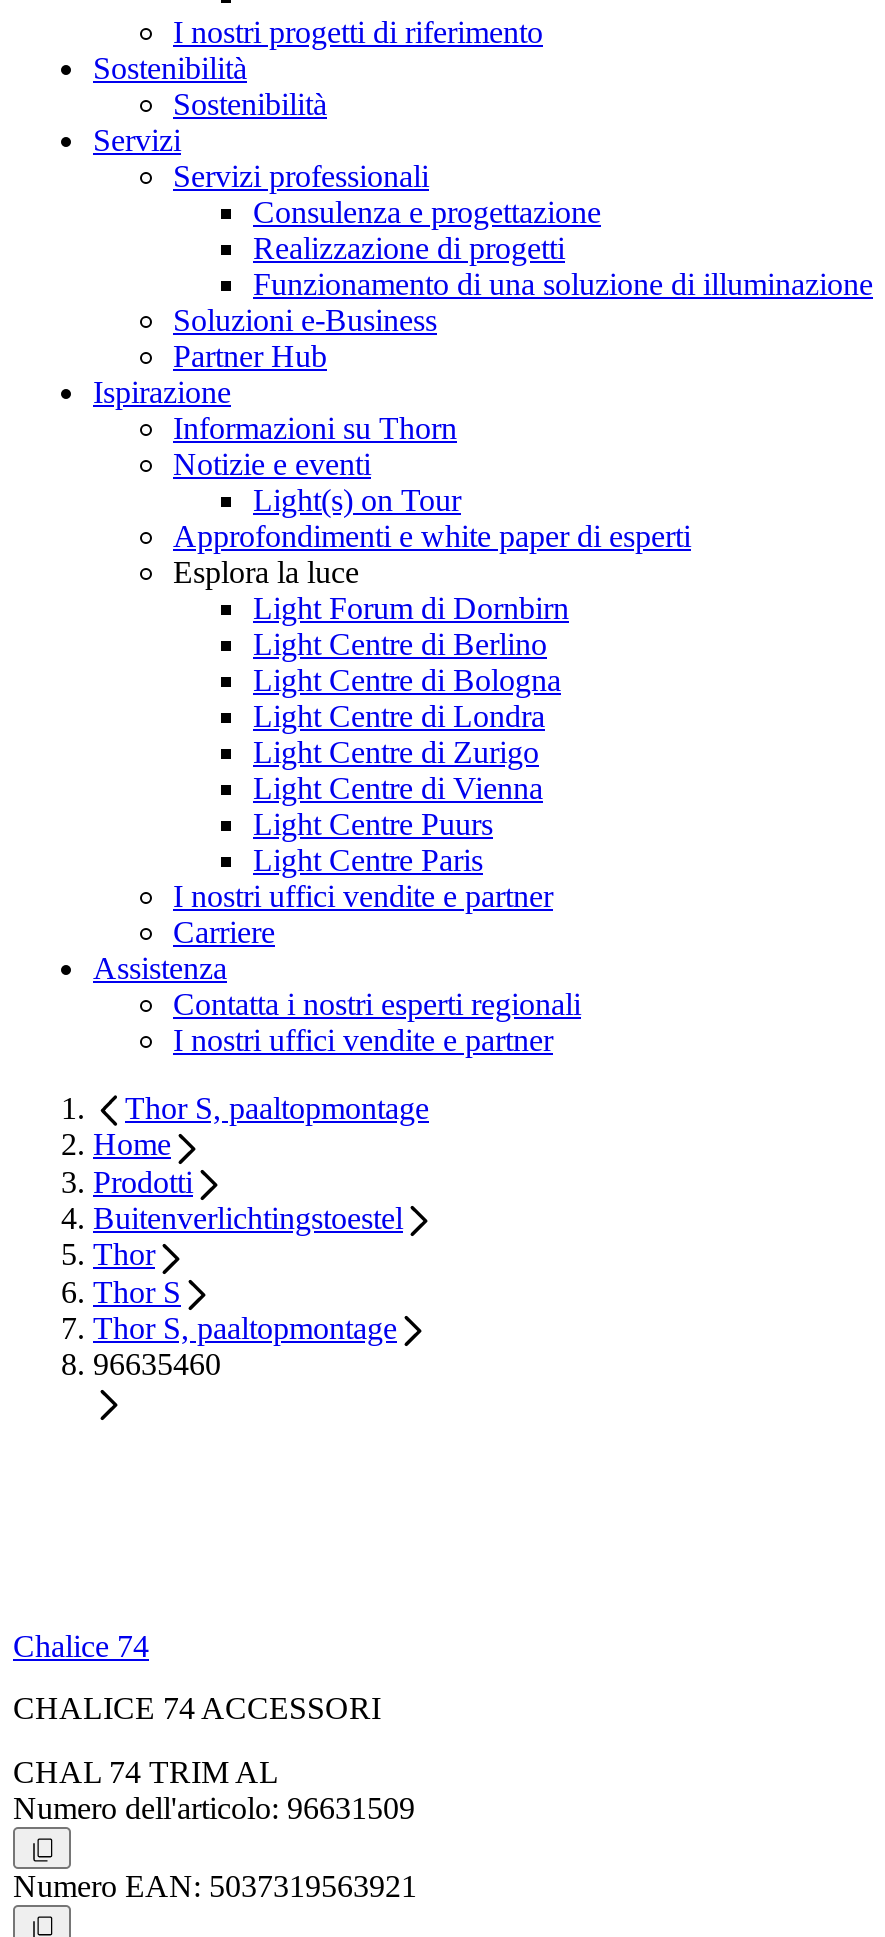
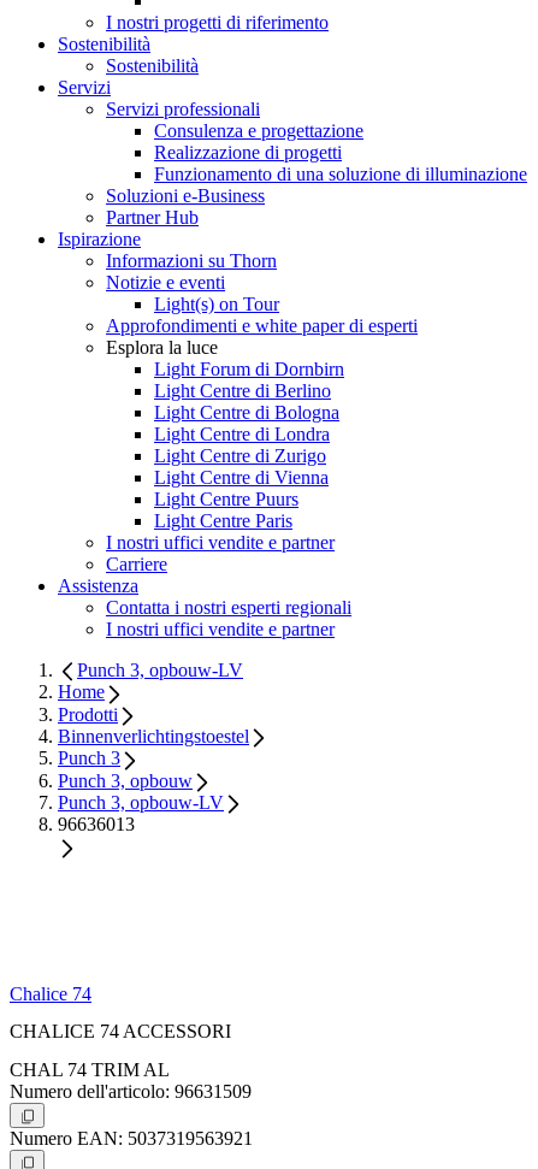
- Thor S, paaltopmontage
+ Punch 3, opbouw-LV

- Buitenverlichtingstoestel
- Thor
- Thor S
- Thor S, paaltopmontage
- 96635460
+ Binnenverlichtingstoestel
+ Punch 3
+ Punch 3, opbouw
+ Punch 3, opbouw-LV
+ 96636013
